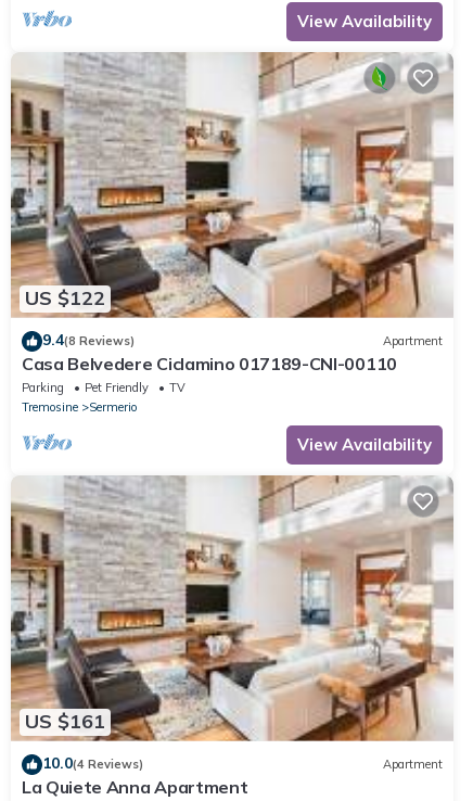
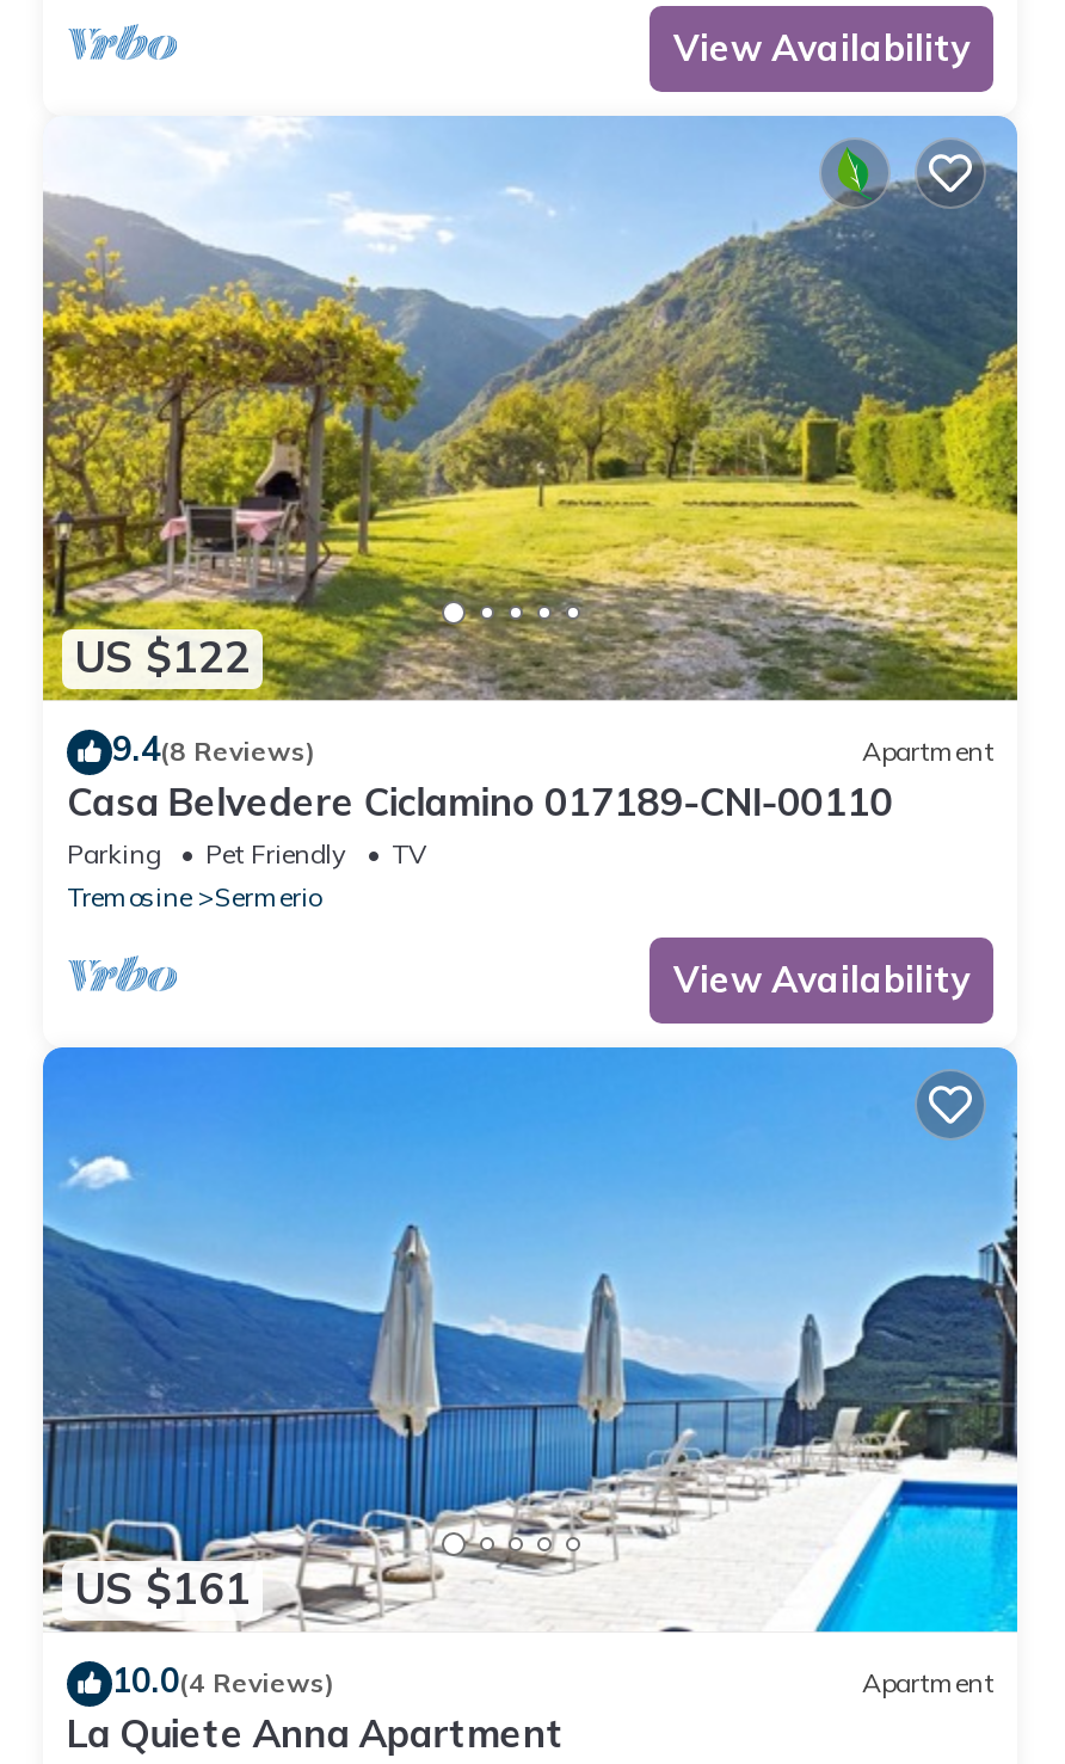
- [image]
+ [image]

- [image]
+ [image]
